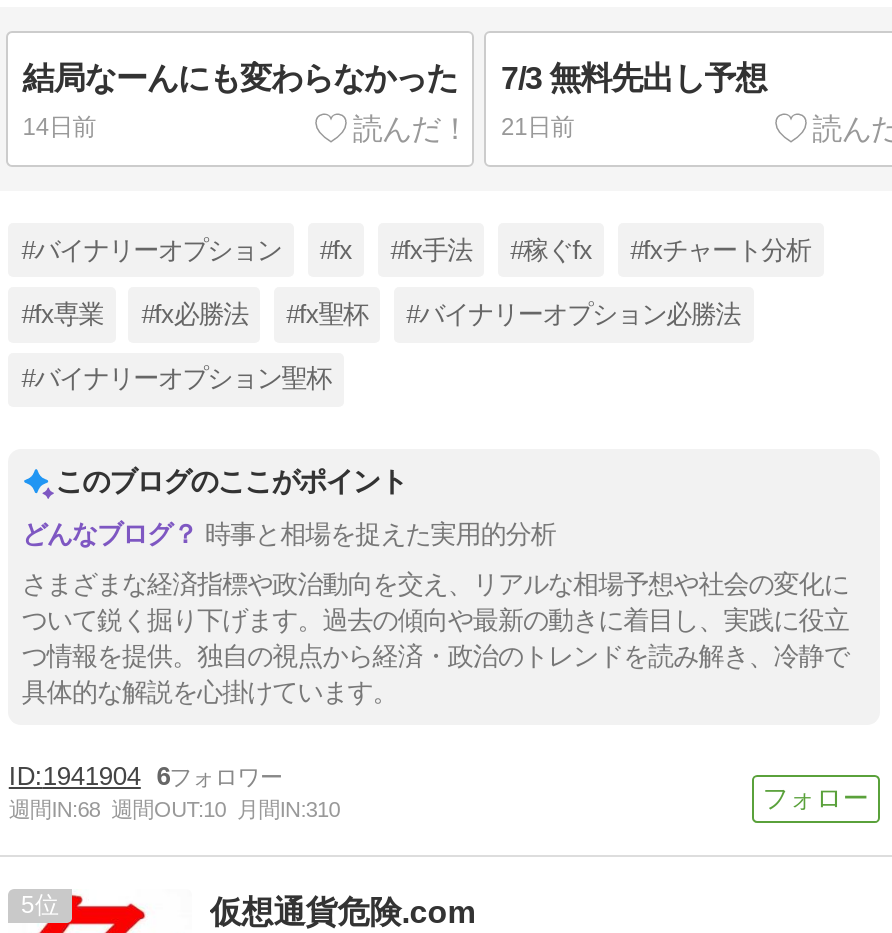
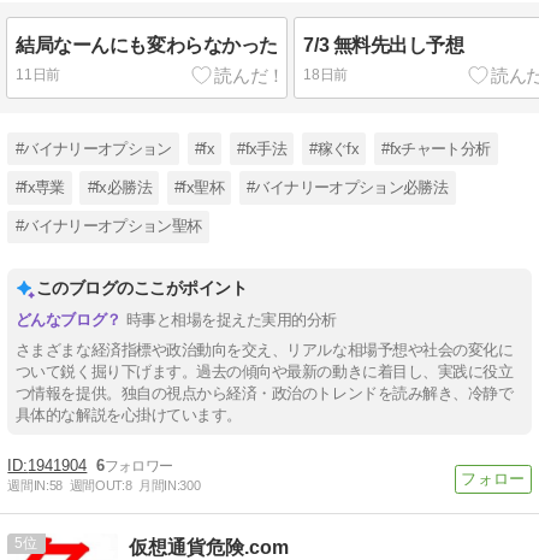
- 14日前
+ 11日前

- 21日前
+ 18日前

- 週間IN:68 週間OUT:10 月間IN:310
+ 週間IN:58 週間OUT:8 月間IN:300
